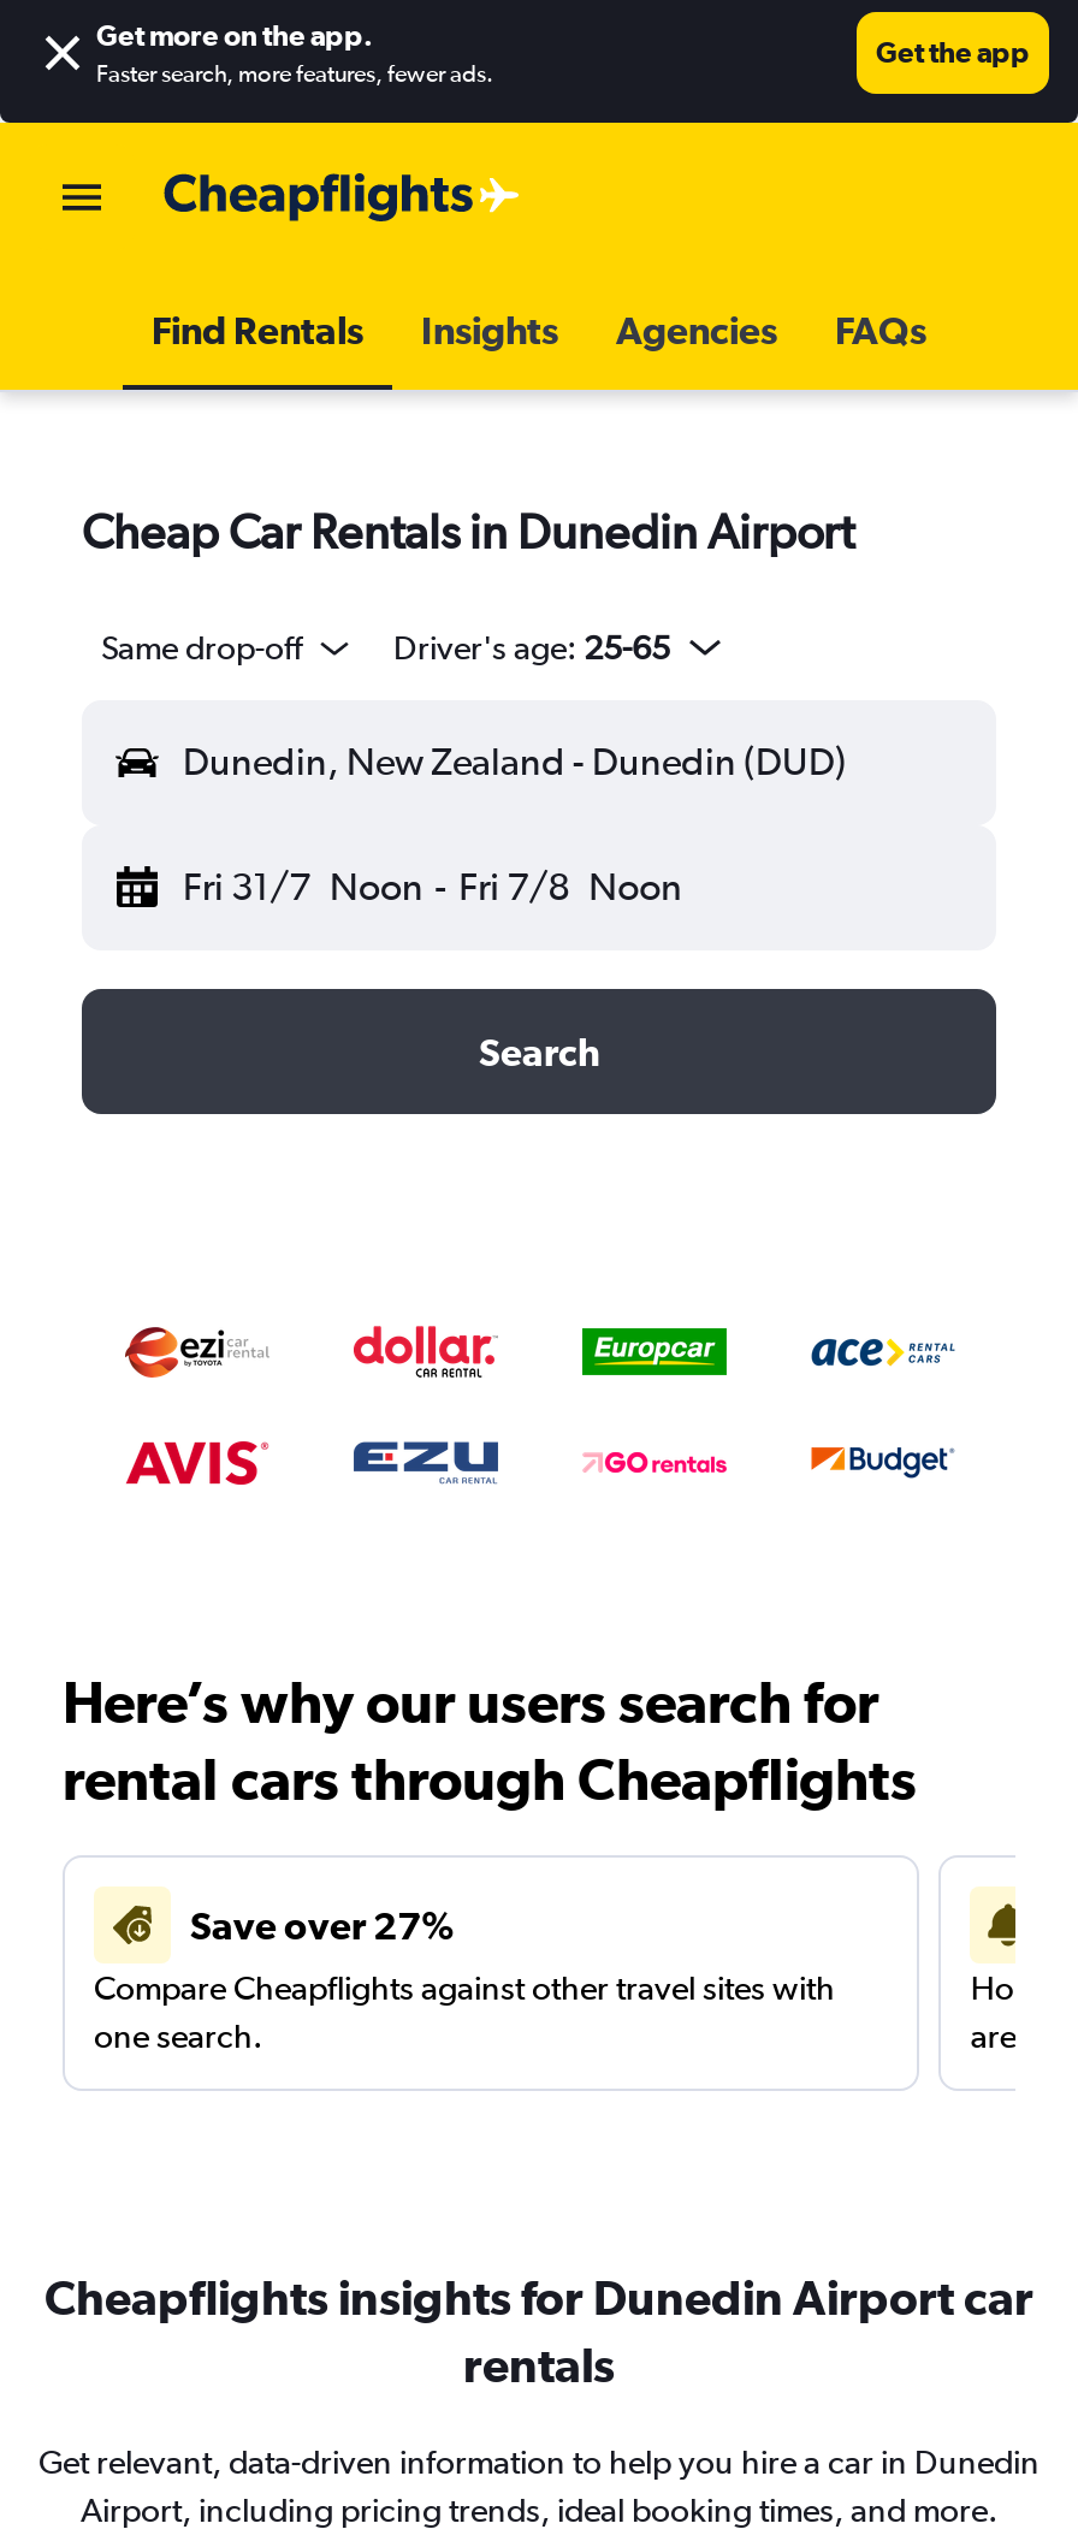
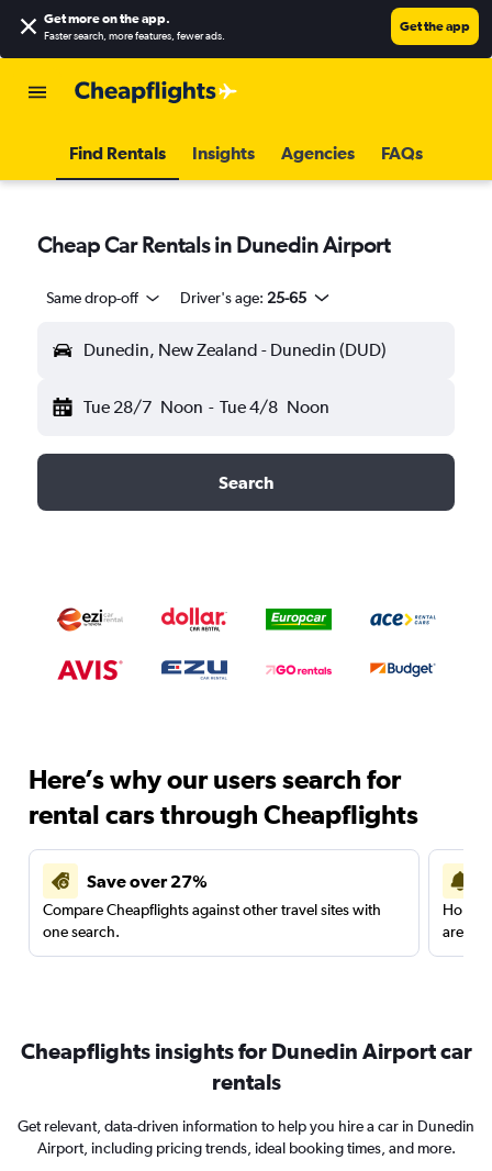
- Fri 31/7 Noon - Fri 7/8 Noon
+ Tue 28/7 Noon - Tue 4/8 Noon
